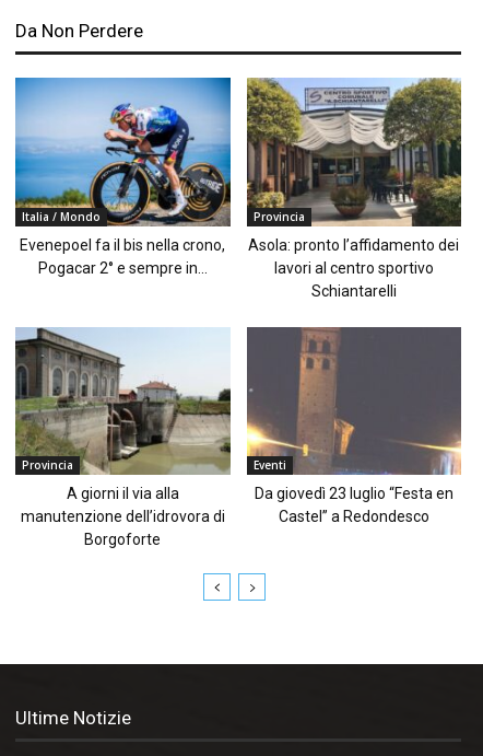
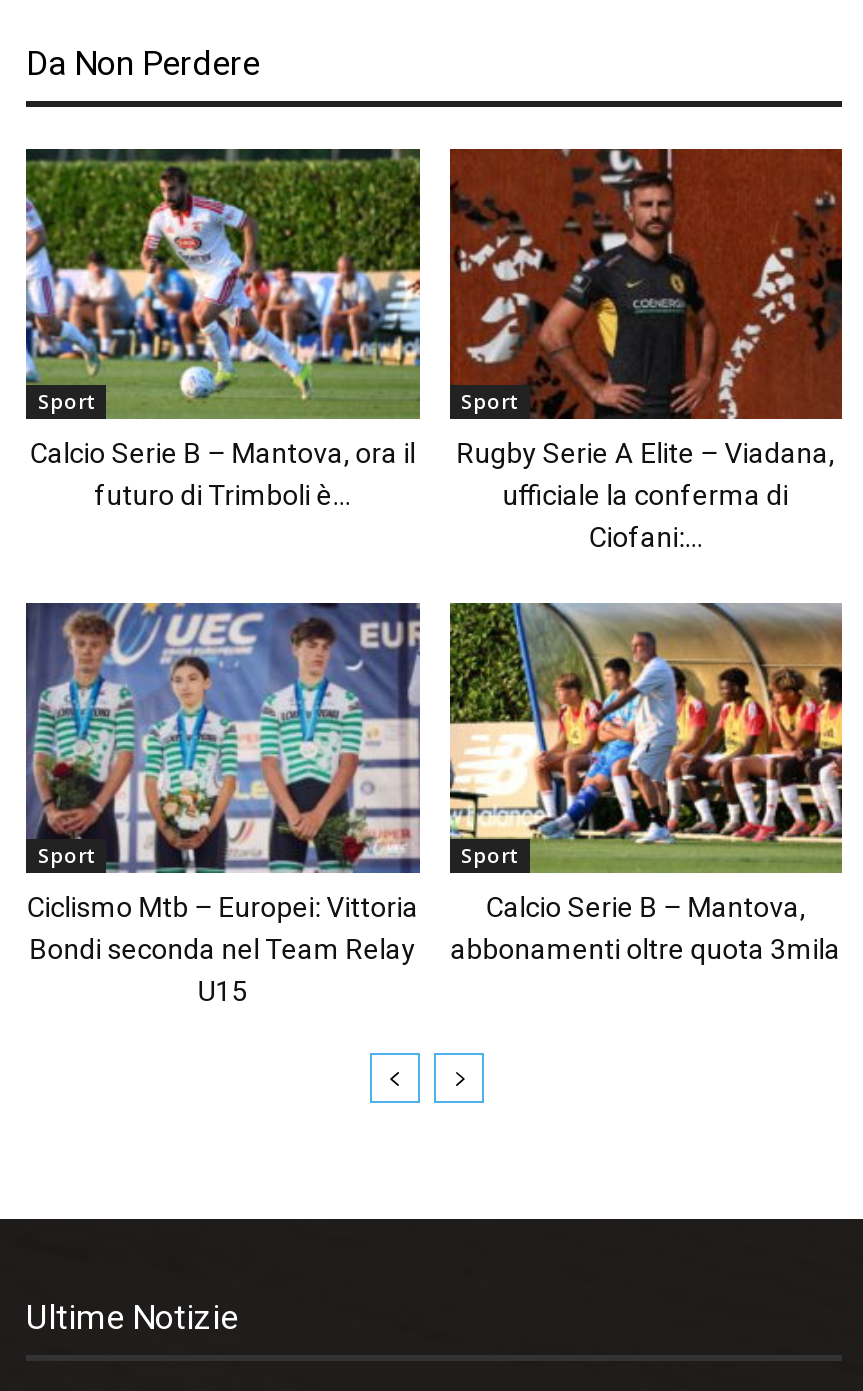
- [image]
- Italia / Mondo
+ [image]
+ Sport

- [image]
- Provincia
+ [image]
+ Sport

- Evenepoel fa il bis nella crono,
- Pogacar 2° e sempre in...
+ Calcio Serie B – Mantova, ora il
+ futuro di Trimboli è...

- Asola: pronto l’affidamento dei
- lavori al centro sportivo
- Schiantarelli
+ Rugby Serie A Elite – Viadana,
+ ufficiale la conferma di
+ Ciofani:...

- [image]
- Provincia
+ [image]
+ Sport

- [image]
- Eventi
+ [image]
+ Sport

- A giorni il via alla
- manutenzione dell’idrovora di
- Borgoforte
+ Ciclismo Mtb – Europei: Vittoria
+ Bondi seconda nel Team Relay
+ U15

- Da giovedì 23 luglio “Festa en
- Castel” a Redondesco
+ Calcio Serie B – Mantova,
+ abbonamenti oltre quota 3mila
